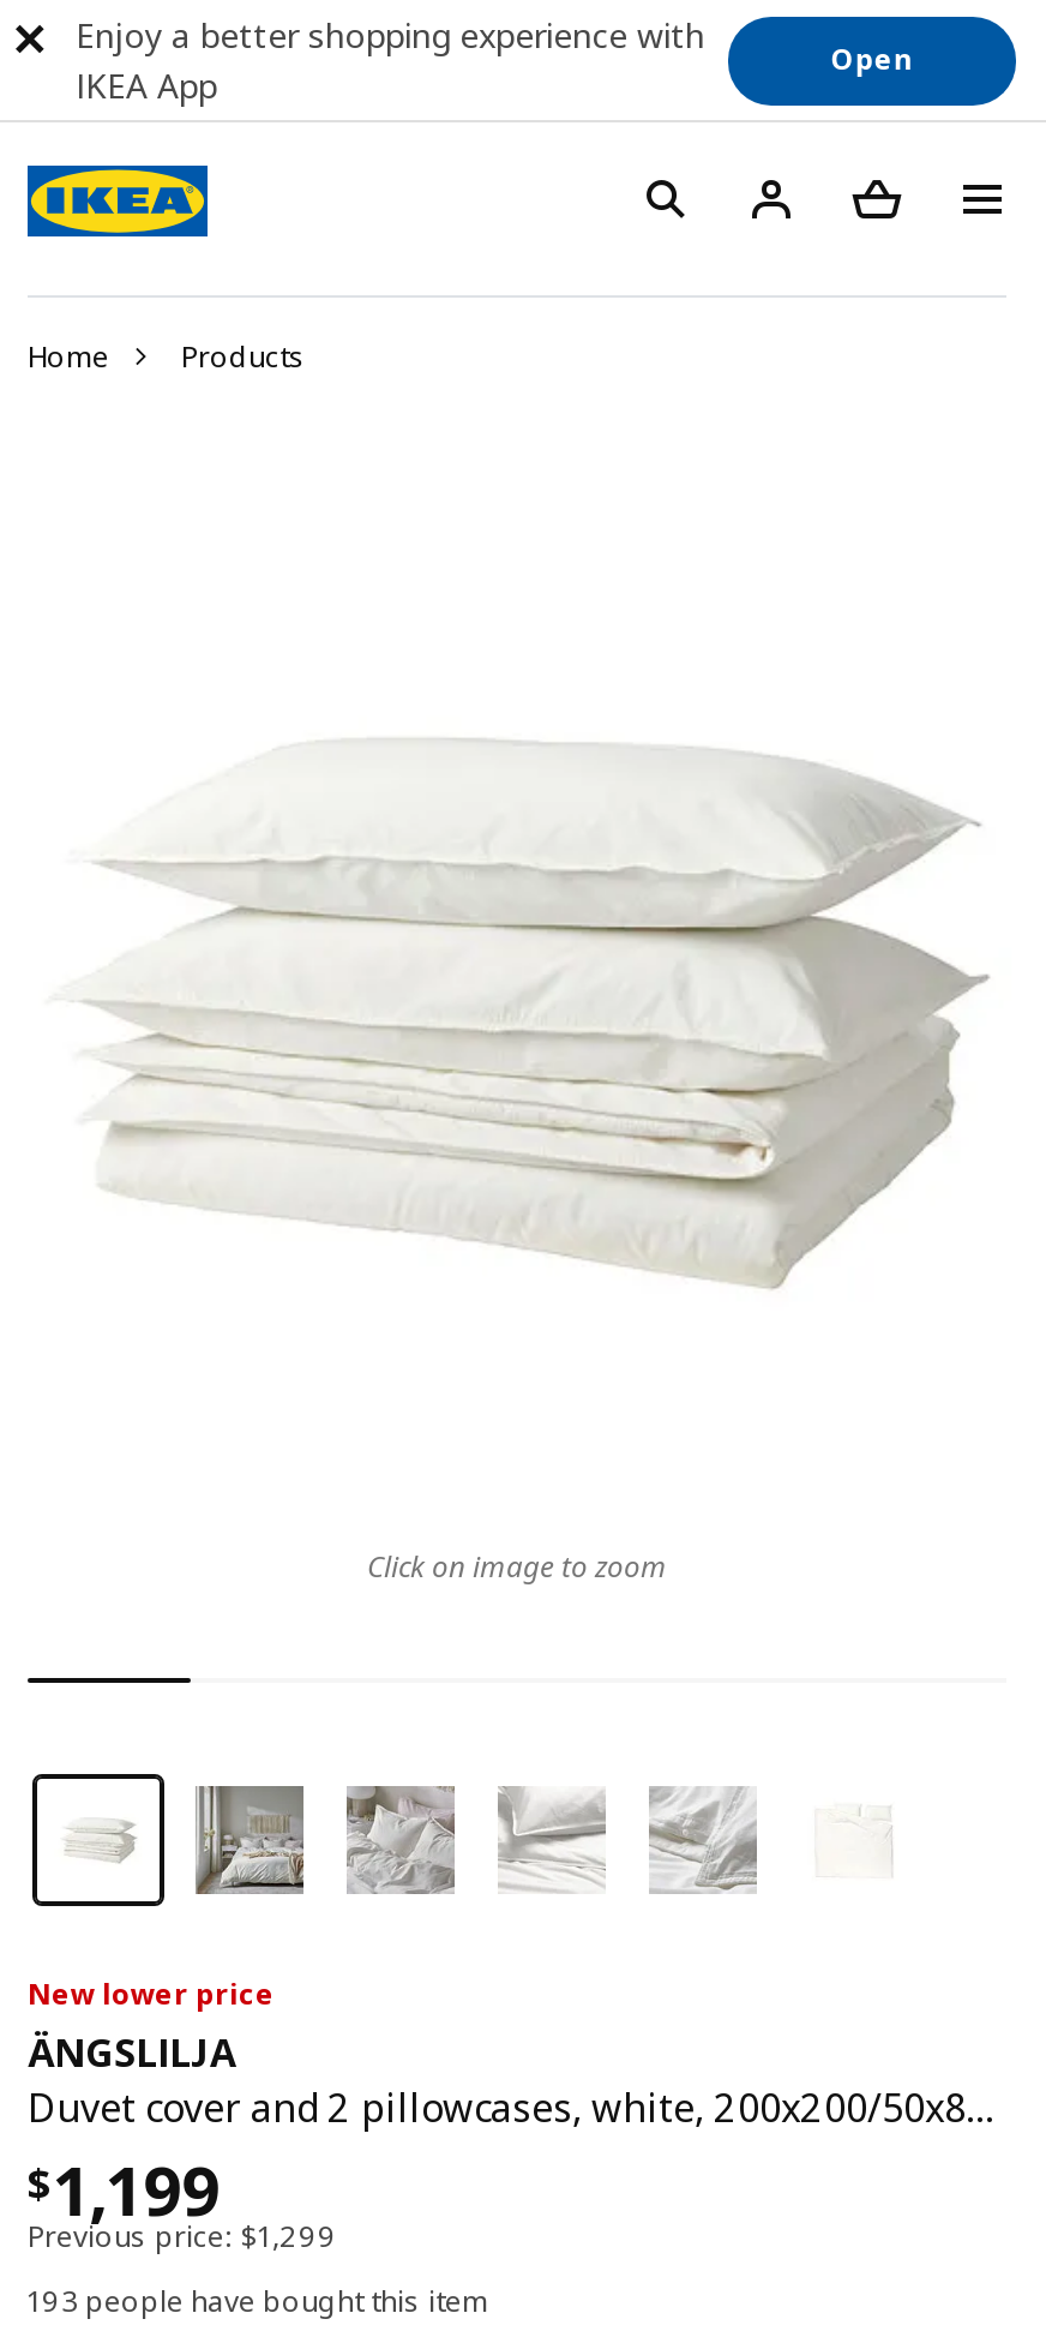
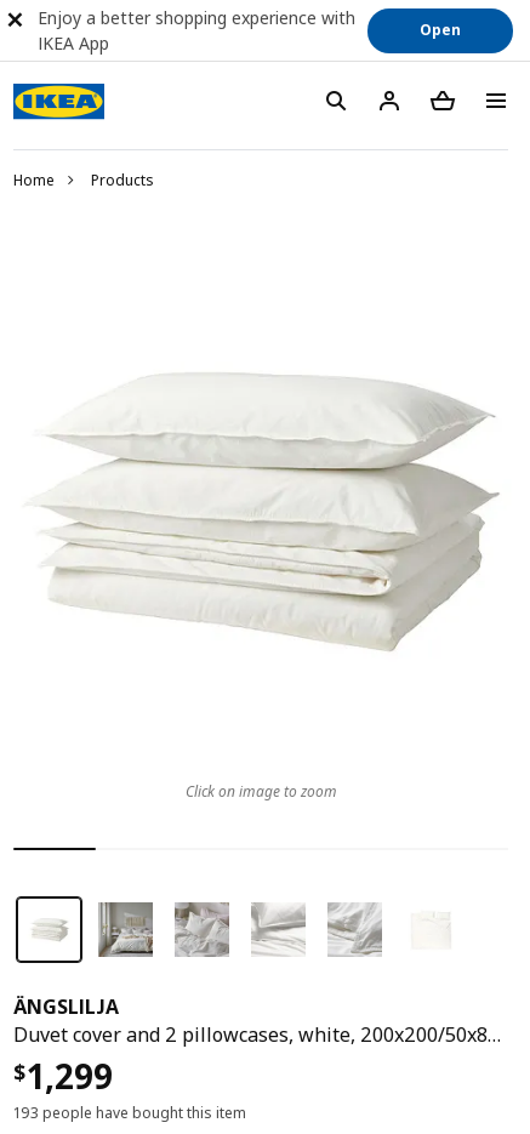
- New lower price

- $ 1,199
- Previous price: $1,299
+ $ 1,299
